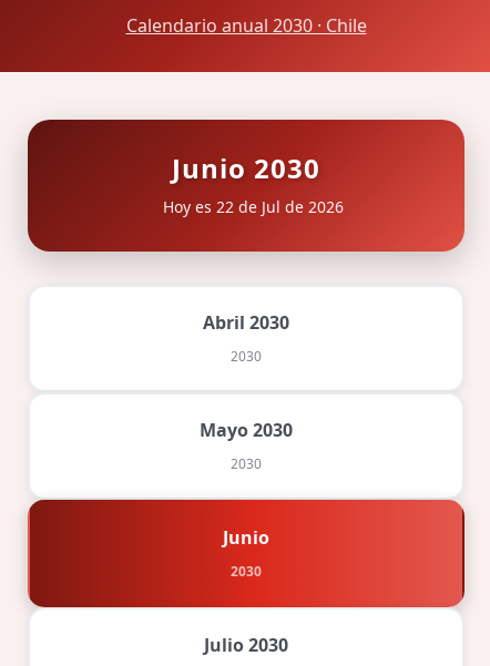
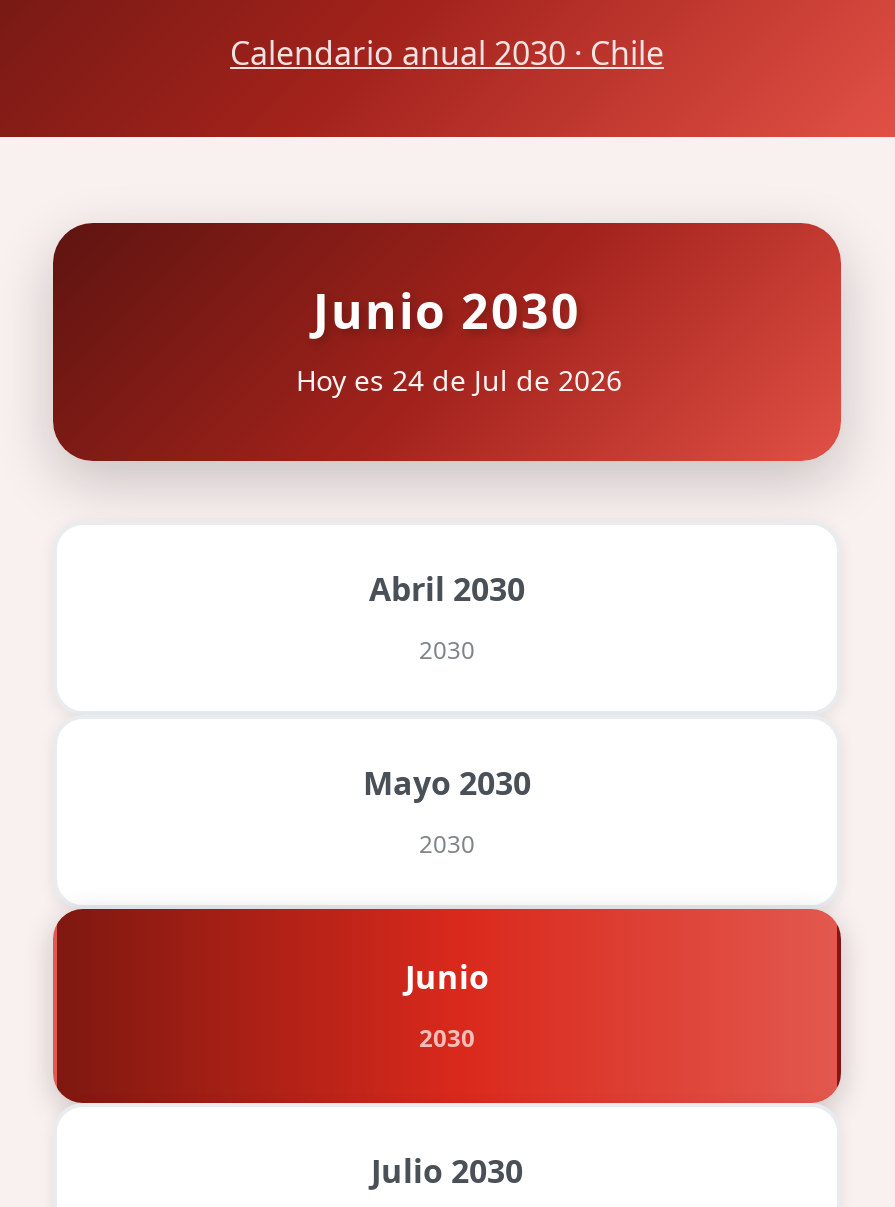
- Hoy es 22 de Jul de 2026
+ Hoy es 24 de Jul de 2026
